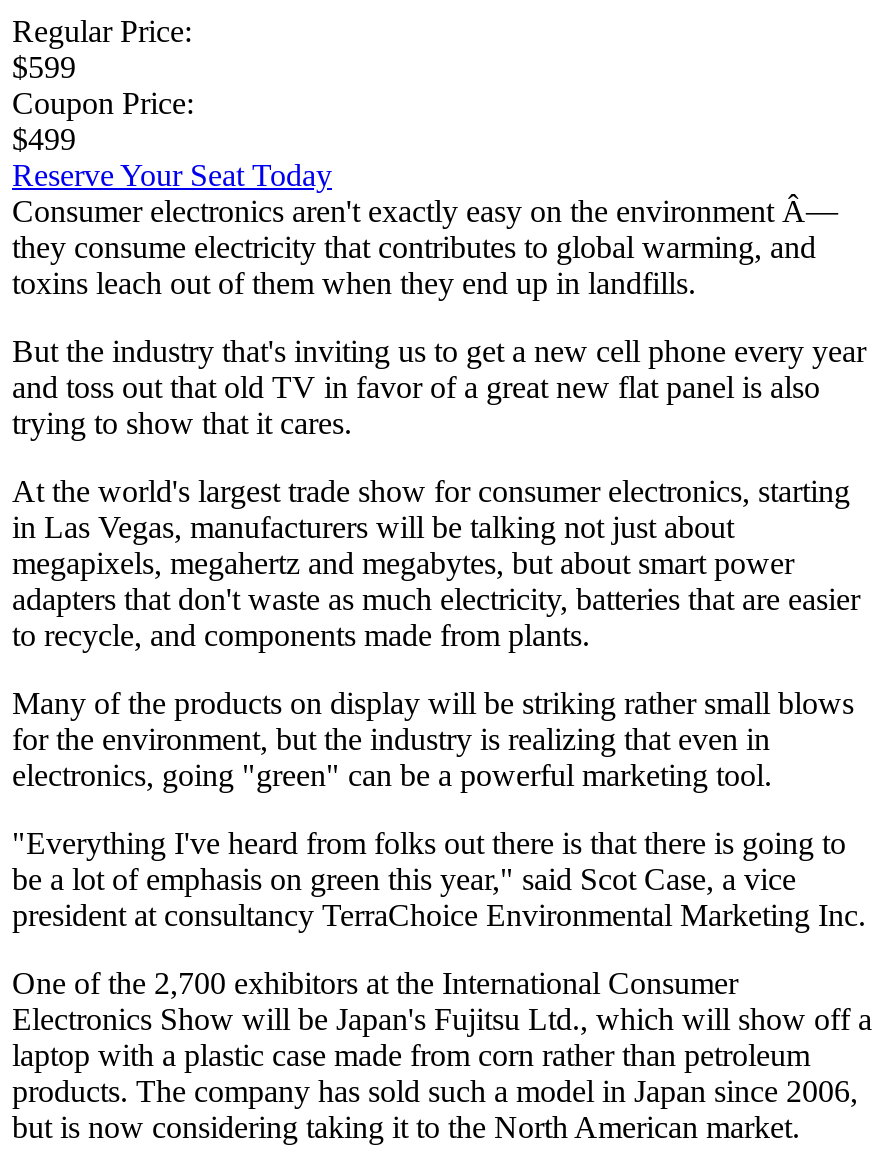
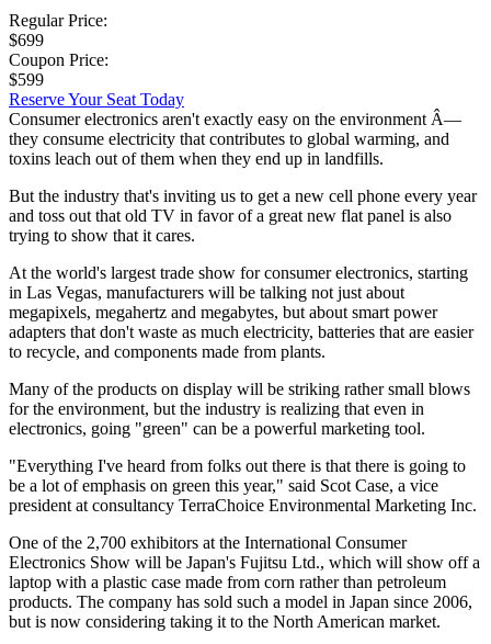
- $599
+ $699

- $499
+ $599
